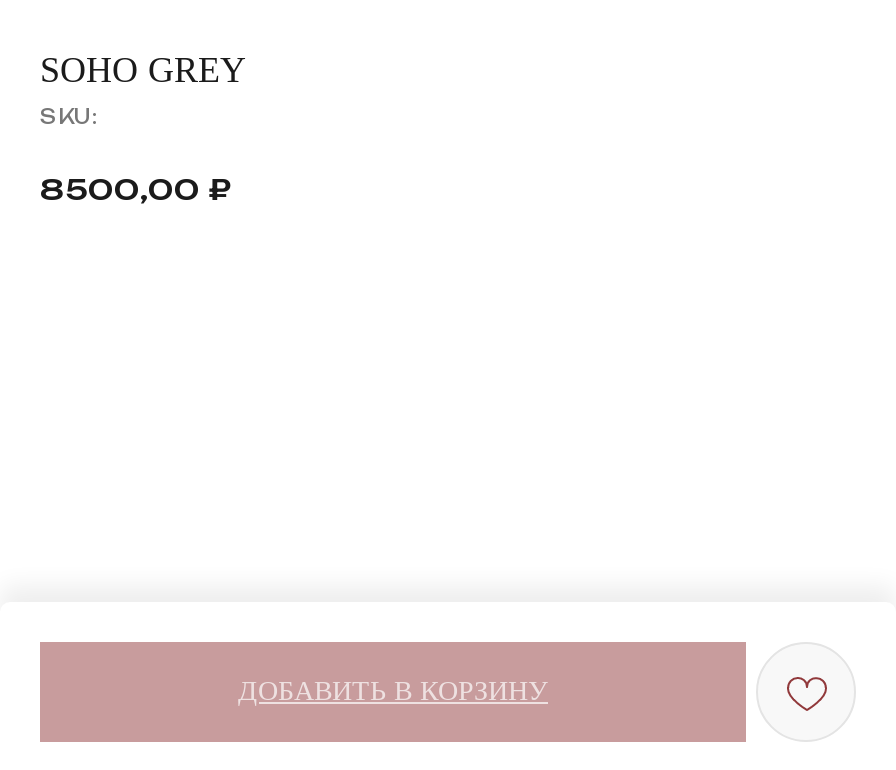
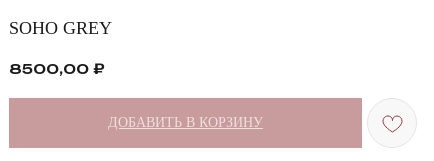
- SKU:
